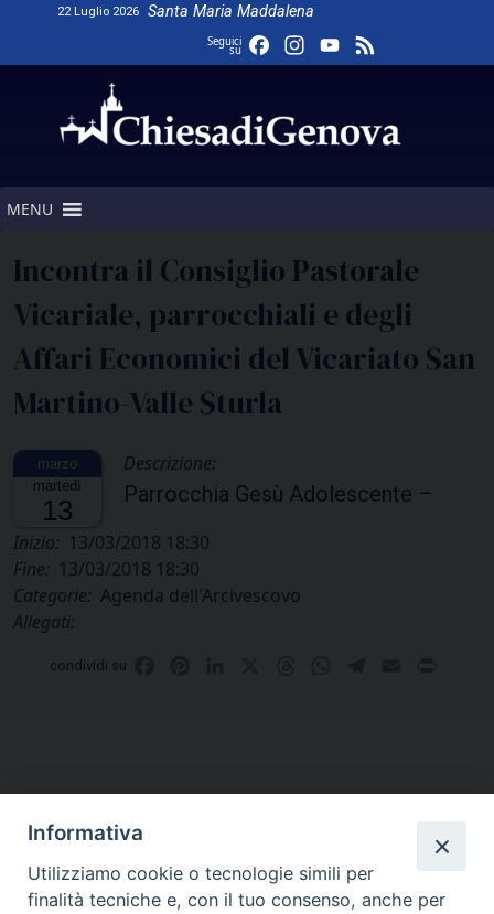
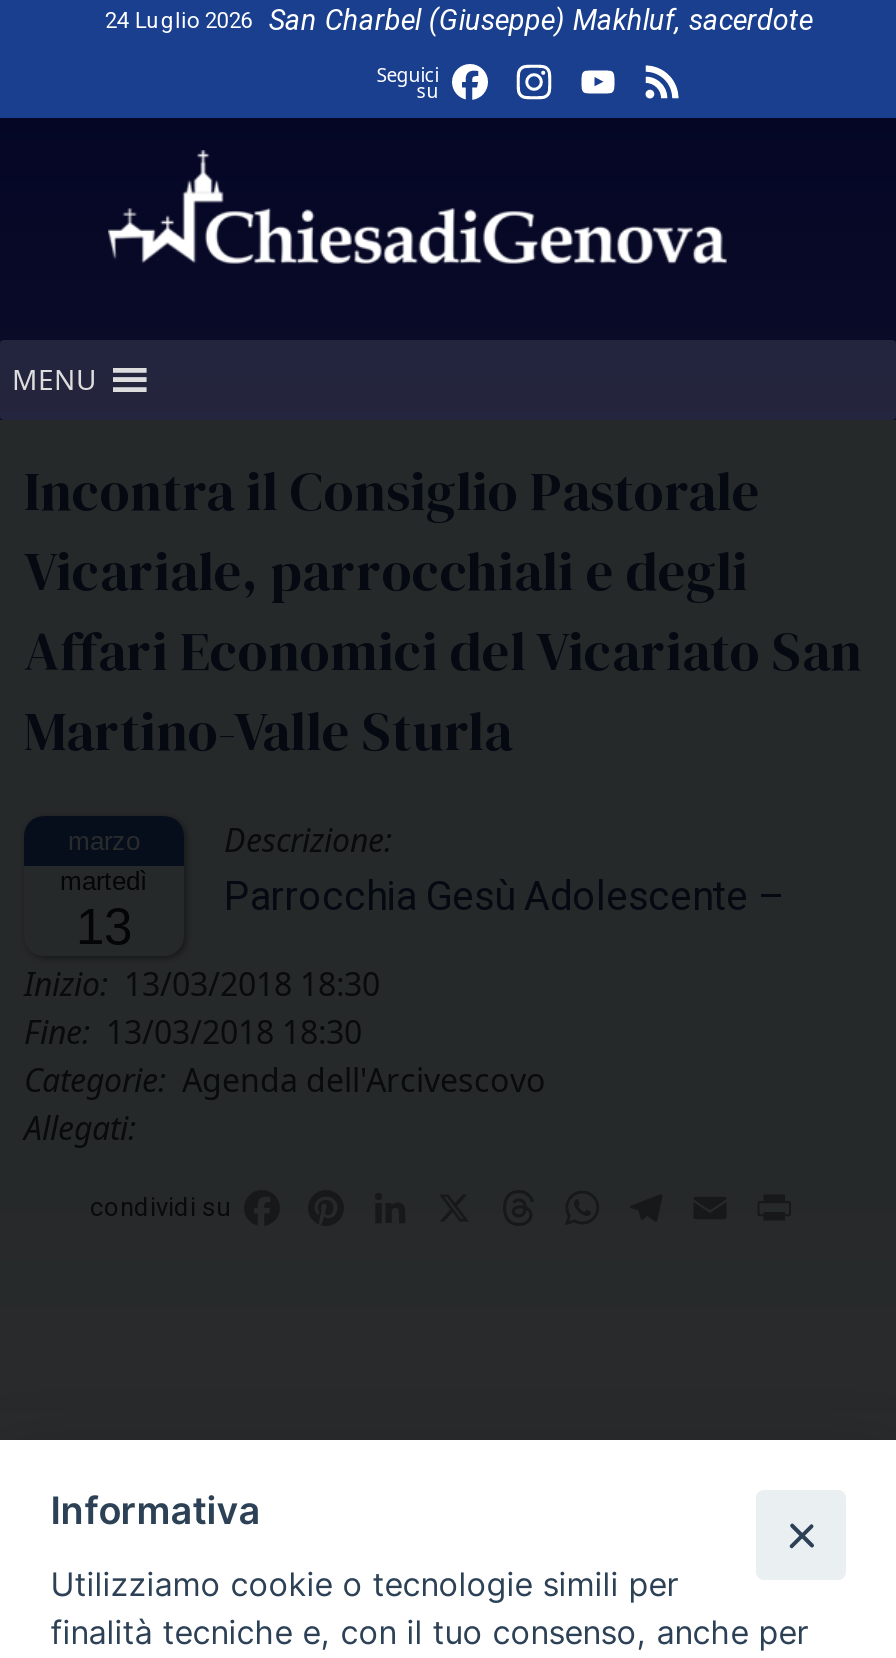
- 22 Luglio 2026
- Santa Maria Maddalena
+ 24 Luglio 2026
+ San Charbel (Giuseppe) Makhluf, sacerdote
